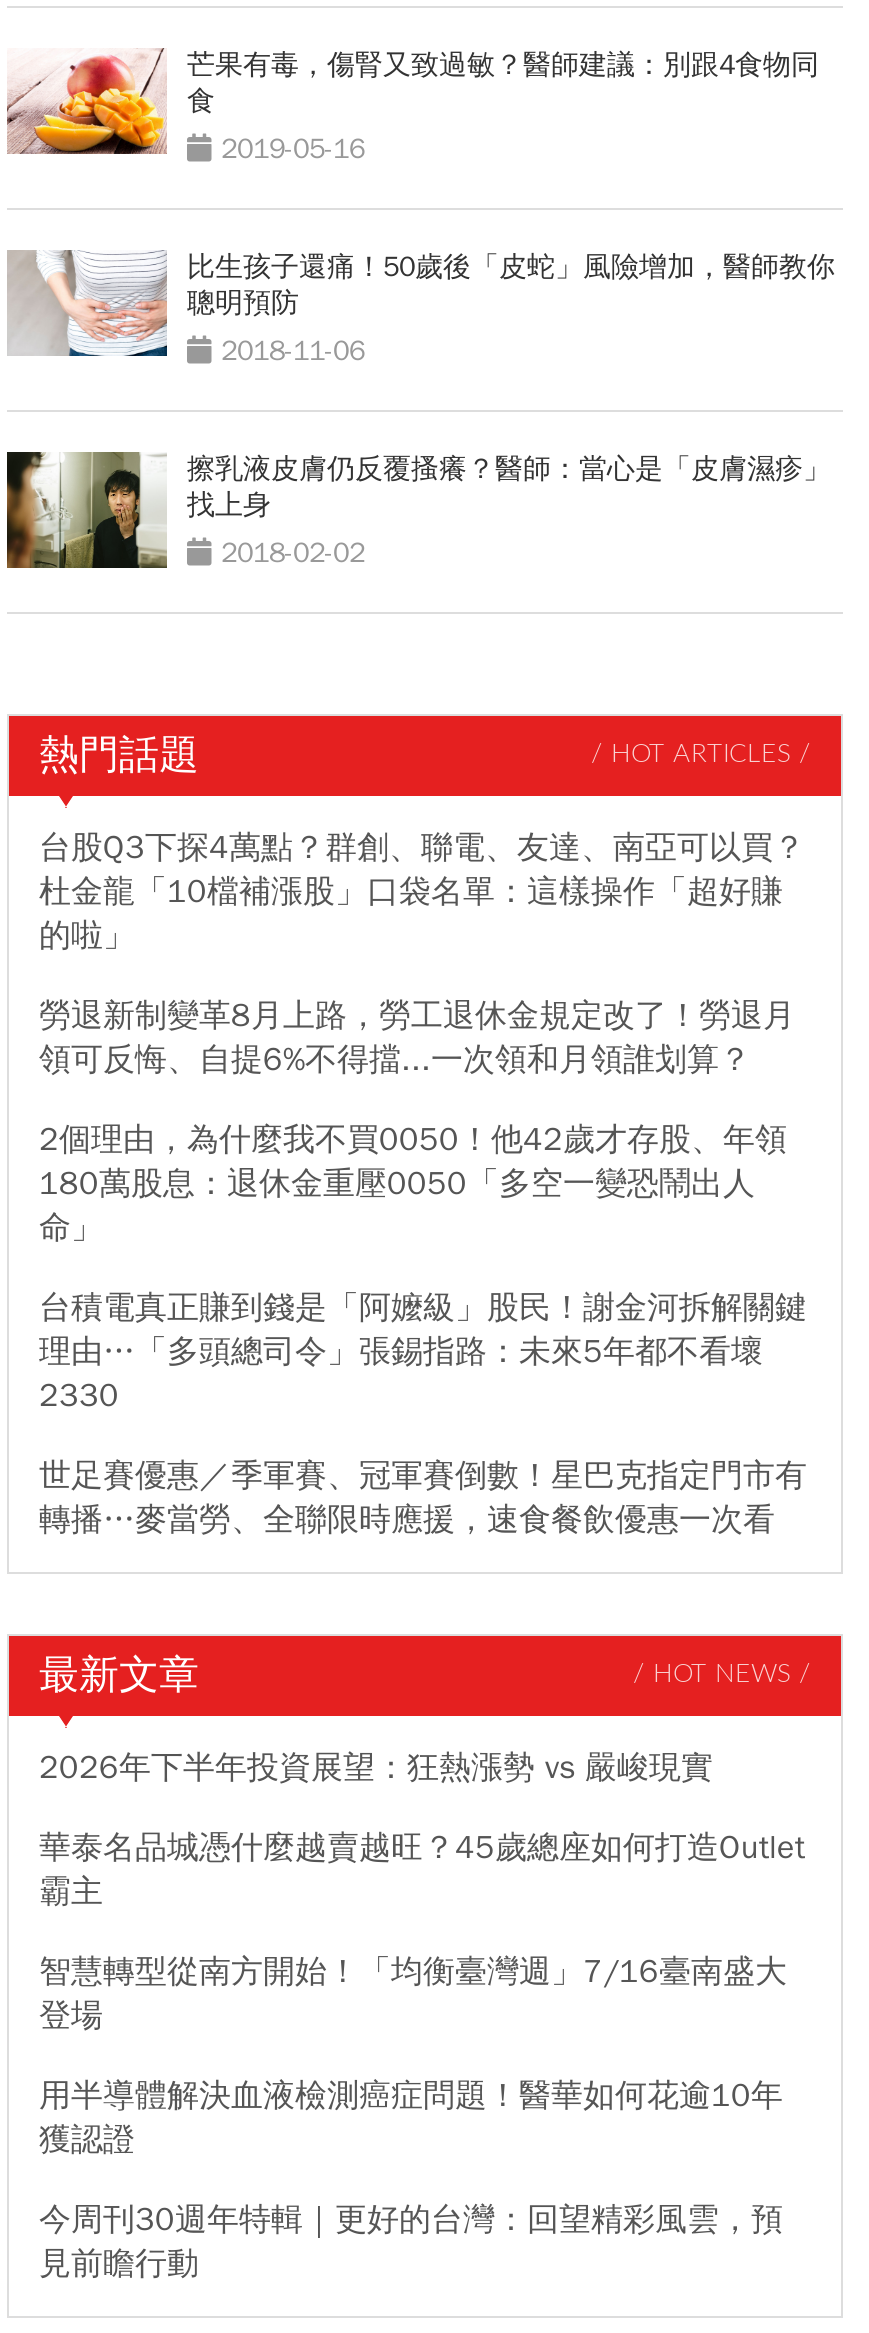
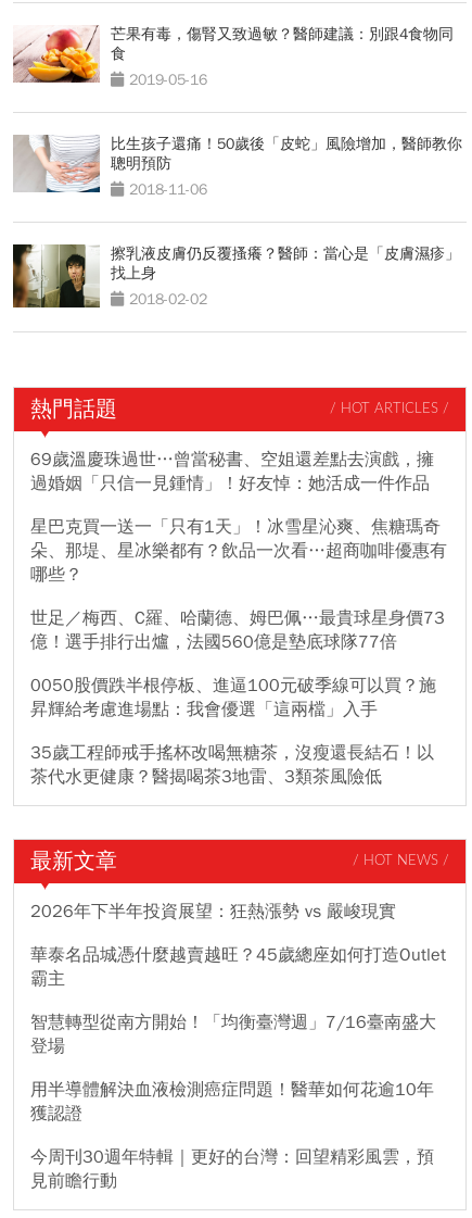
- 台股Q3下探4萬點？群創、聯電、友達、南亞可以買？
- 杜金龍「10檔補漲股」口袋名單：這樣操作「超好賺
- 的啦」
+ 69歲溫慶珠過世…曾當秘書、空姐還差點去演戲，擁
+ 過婚姻「只信一見鍾情」！好友悼：她活成一件作品

- 勞退新制變革8月上路，勞工退休金規定改了！勞退月
- 領可反悔、自提6%不得擋...一次領和月領誰划算？
+ 星巴克買一送一「只有1天」！冰雪星沁爽、焦糖瑪奇
+ 朵、那堤、星冰樂都有？飲品一次看…超商咖啡優惠有
+ 哪些？

- 2個理由，為什麼我不買0050！他42歲才存股、年領
- 180萬股息：退休金重壓0050「多空一變恐鬧出人
- 命」
+ 世足／梅西、C羅、哈蘭德、姆巴佩…最貴球星身價73
+ 億！選手排行出爐，法國560億是墊底球隊77倍

- 台積電真正賺到錢是「阿嬤級」股民！謝金河拆解關鍵
- 理由…「多頭總司令」張錫指路：未來5年都不看壞
- 2330
+ 0050股價跌半根停板、進逼100元破季線可以買？施
+ 昇輝給考慮進場點：我會優選「這兩檔」入手

- 世足賽優惠／季軍賽、冠軍賽倒數！星巴克指定門市有
- 轉播…麥當勞、全聯限時應援，速食餐飲優惠一次看
+ 35歲工程師戒手搖杯改喝無糖茶，沒瘦還長結石！以
+ 茶代水更健康？醫揭喝茶3地雷、3類茶風險低
